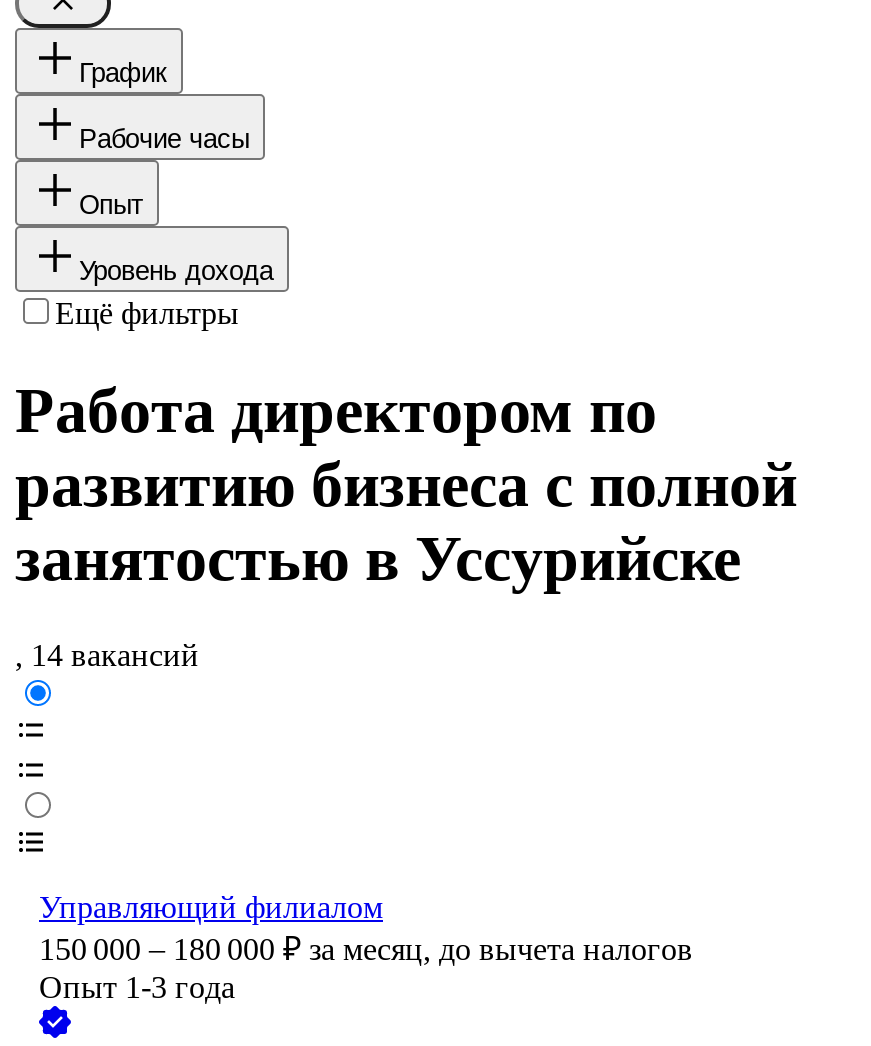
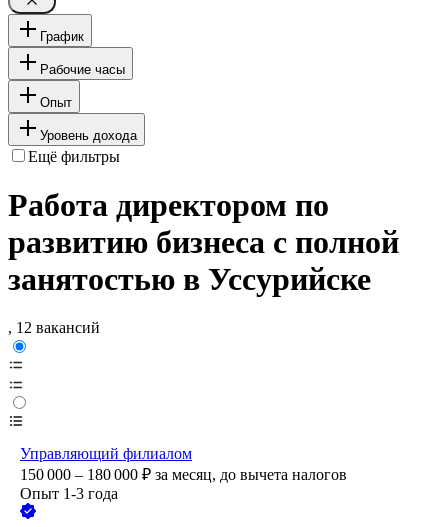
- , 14 вакансий
+ , 12 вакансий
